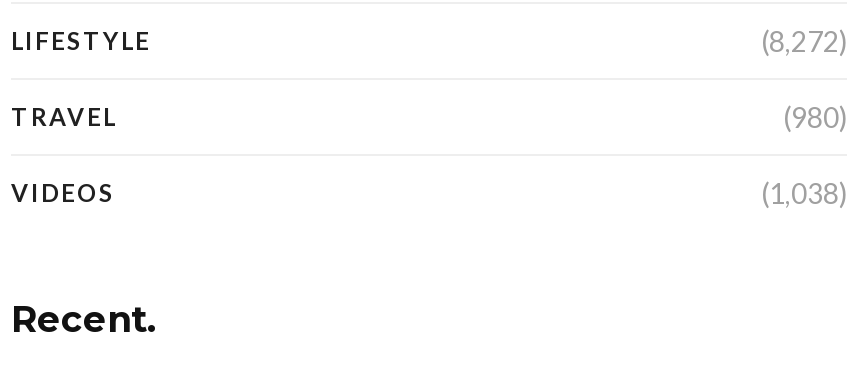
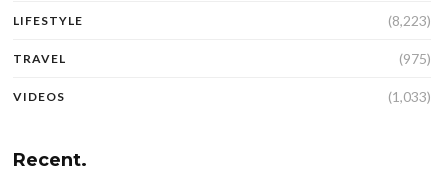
- (8,272)
+ (8,223)

- (980)
+ (975)

- (1,038)
+ (1,033)
